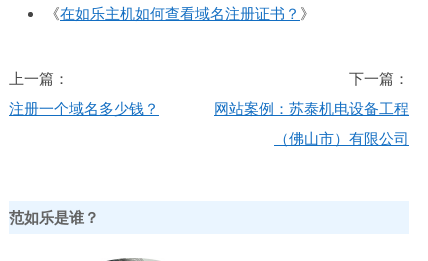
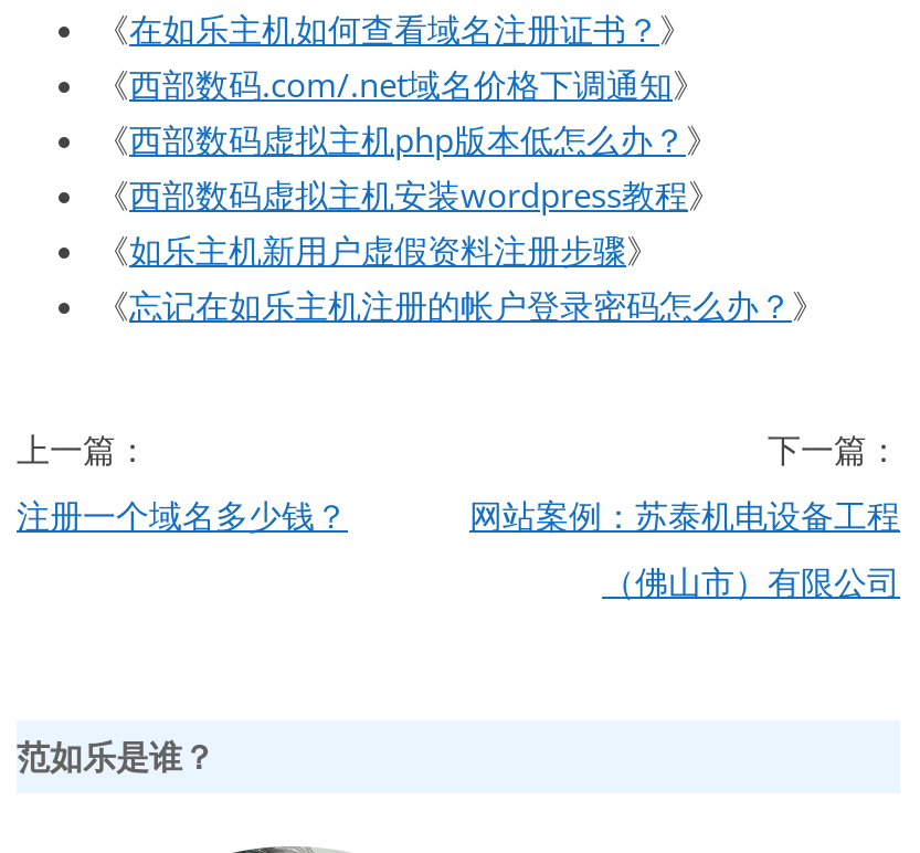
+ 《西部数码.com/.net域名价格下调通知》
+ 《西部数码虚拟主机php版本低怎么办？》
+ 《西部数码虚拟主机安装wordpress教程》
+ 《如乐主机新用户虚假资料注册步骤》
+ 《忘记在如乐主机注册的帐户登录密码怎么办？》
